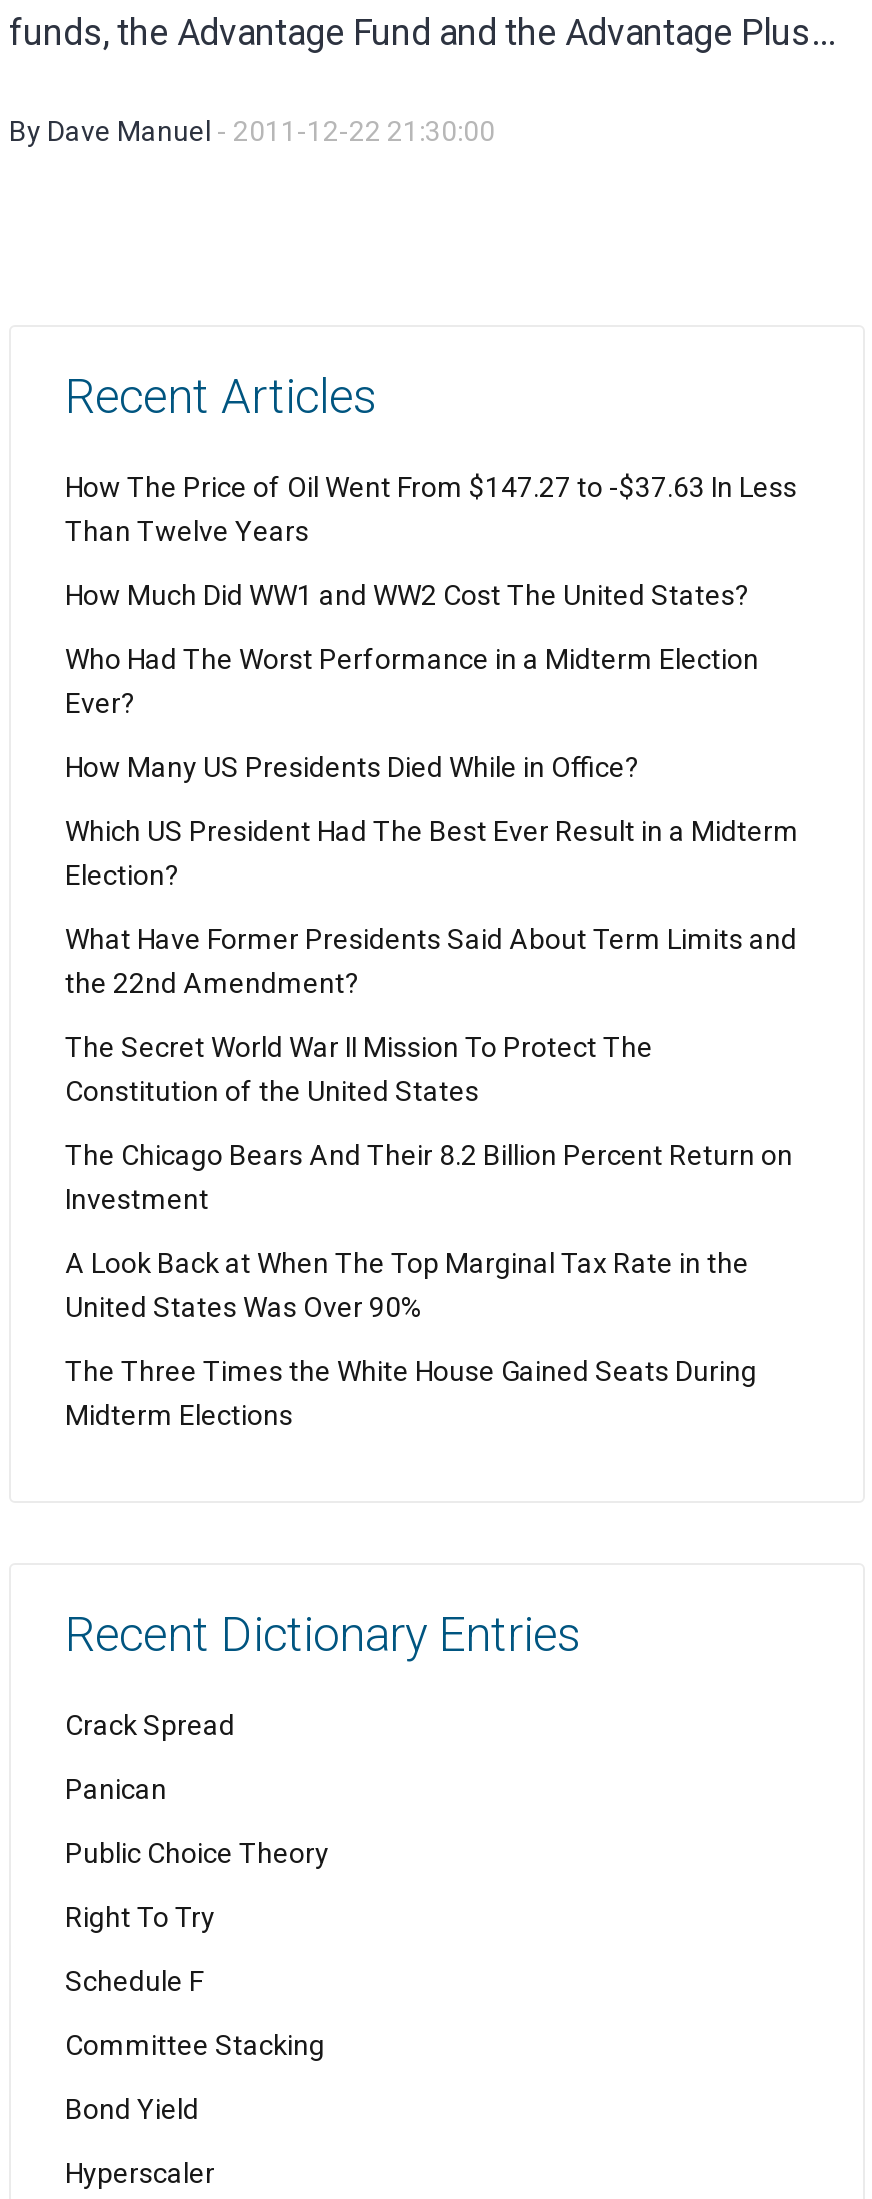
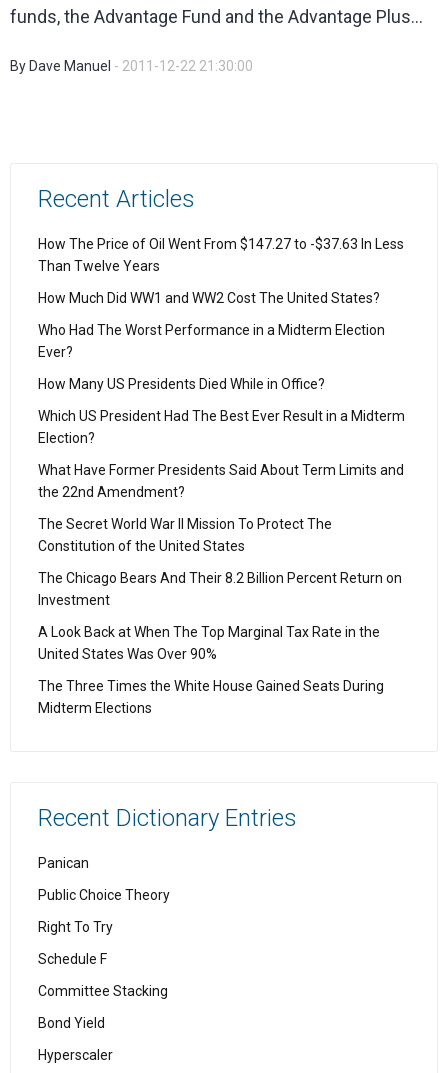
- Crack Spread
